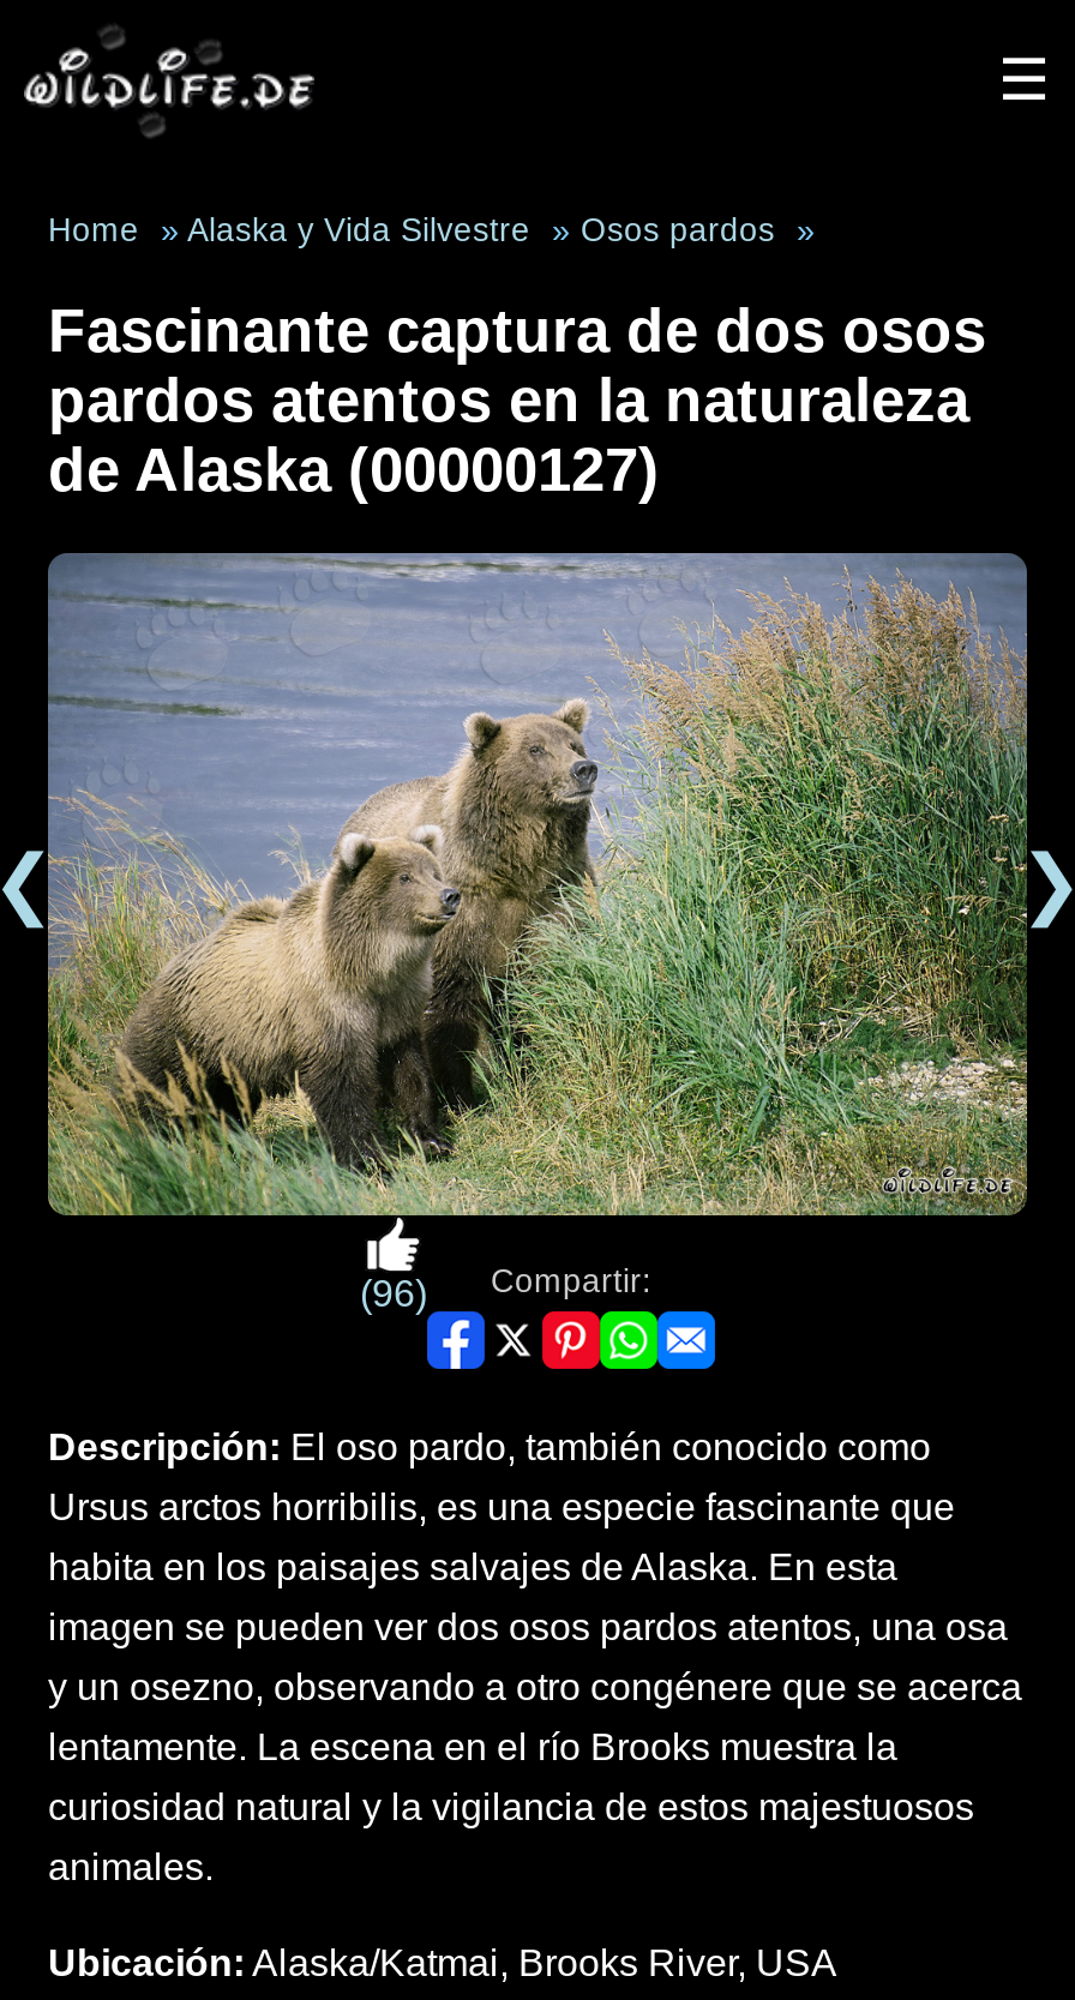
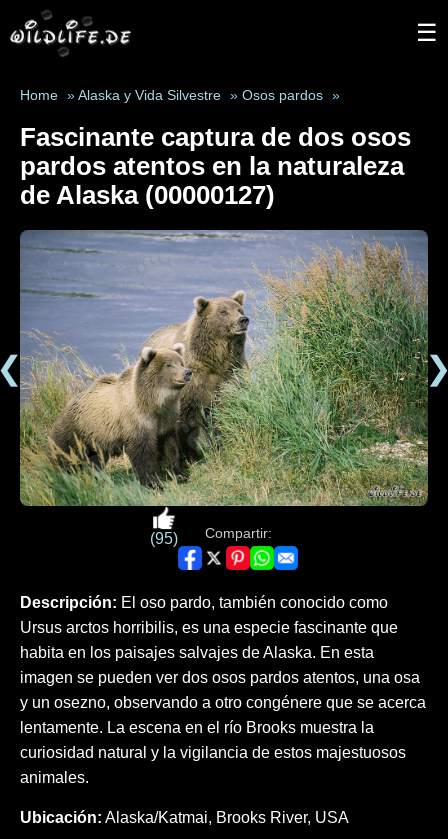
- (96) Compartir:
+ (95) Compartir:
